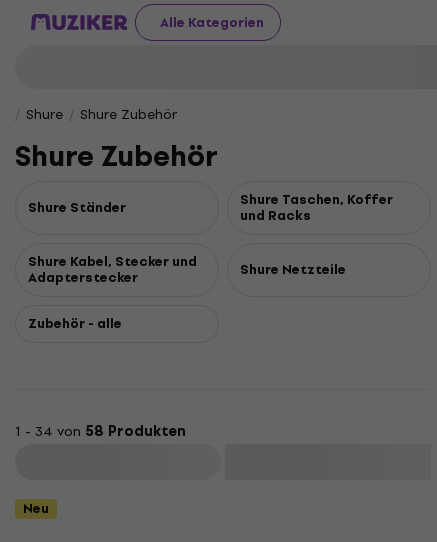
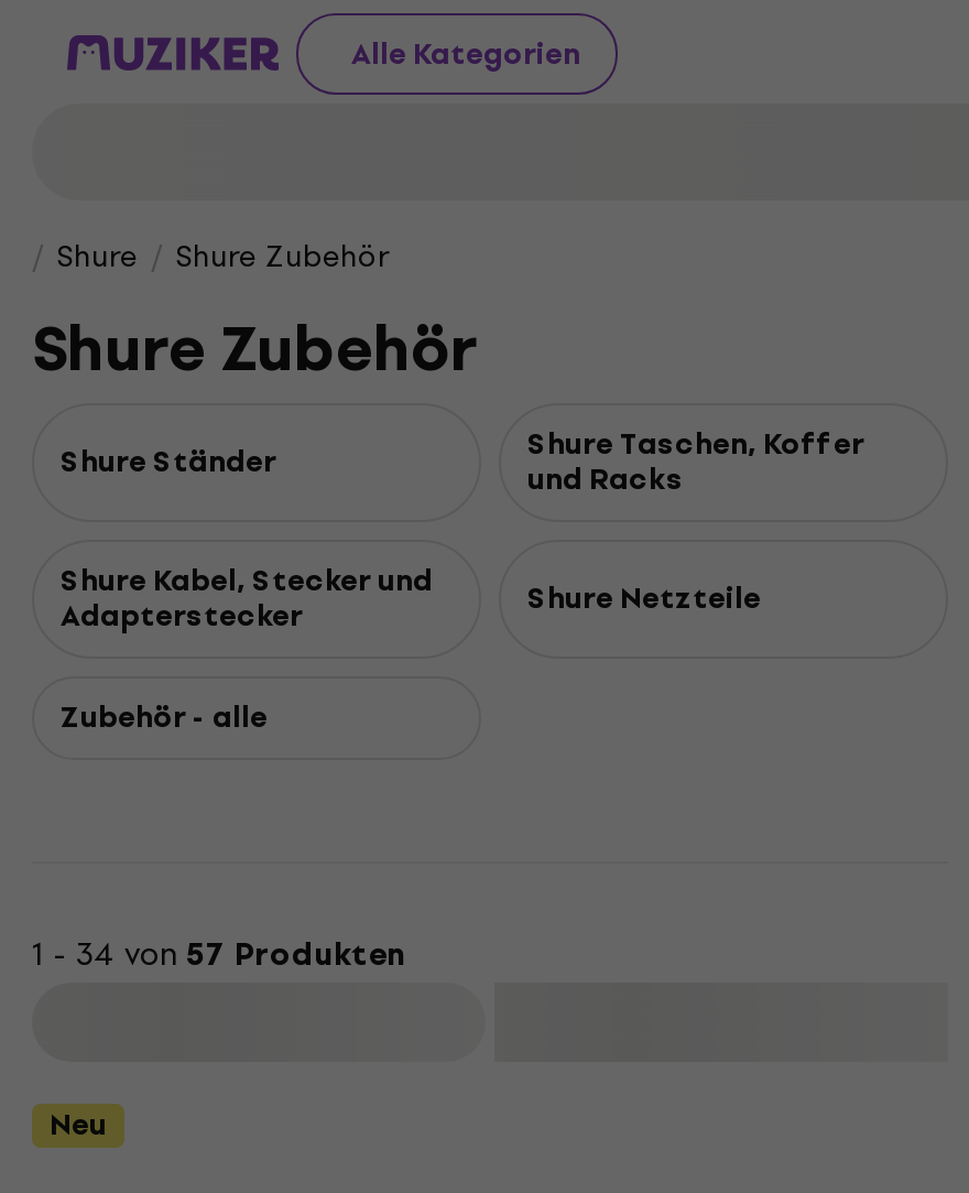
- 1 - 34 von 58 Produkten
+ 1 - 34 von 57 Produkten
